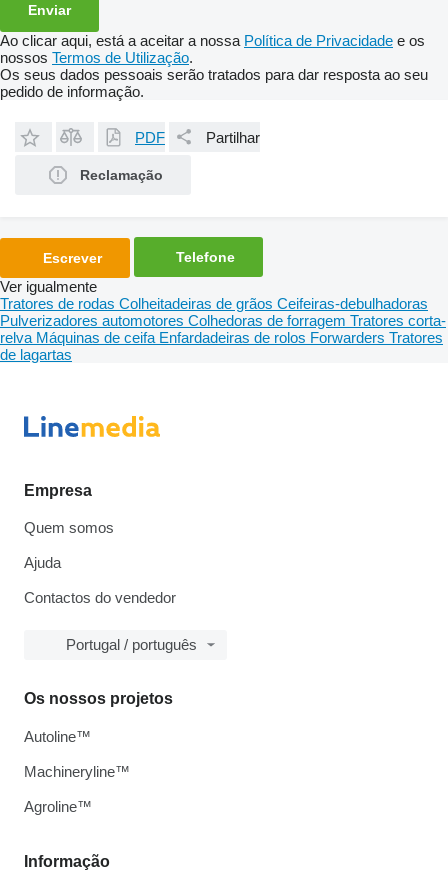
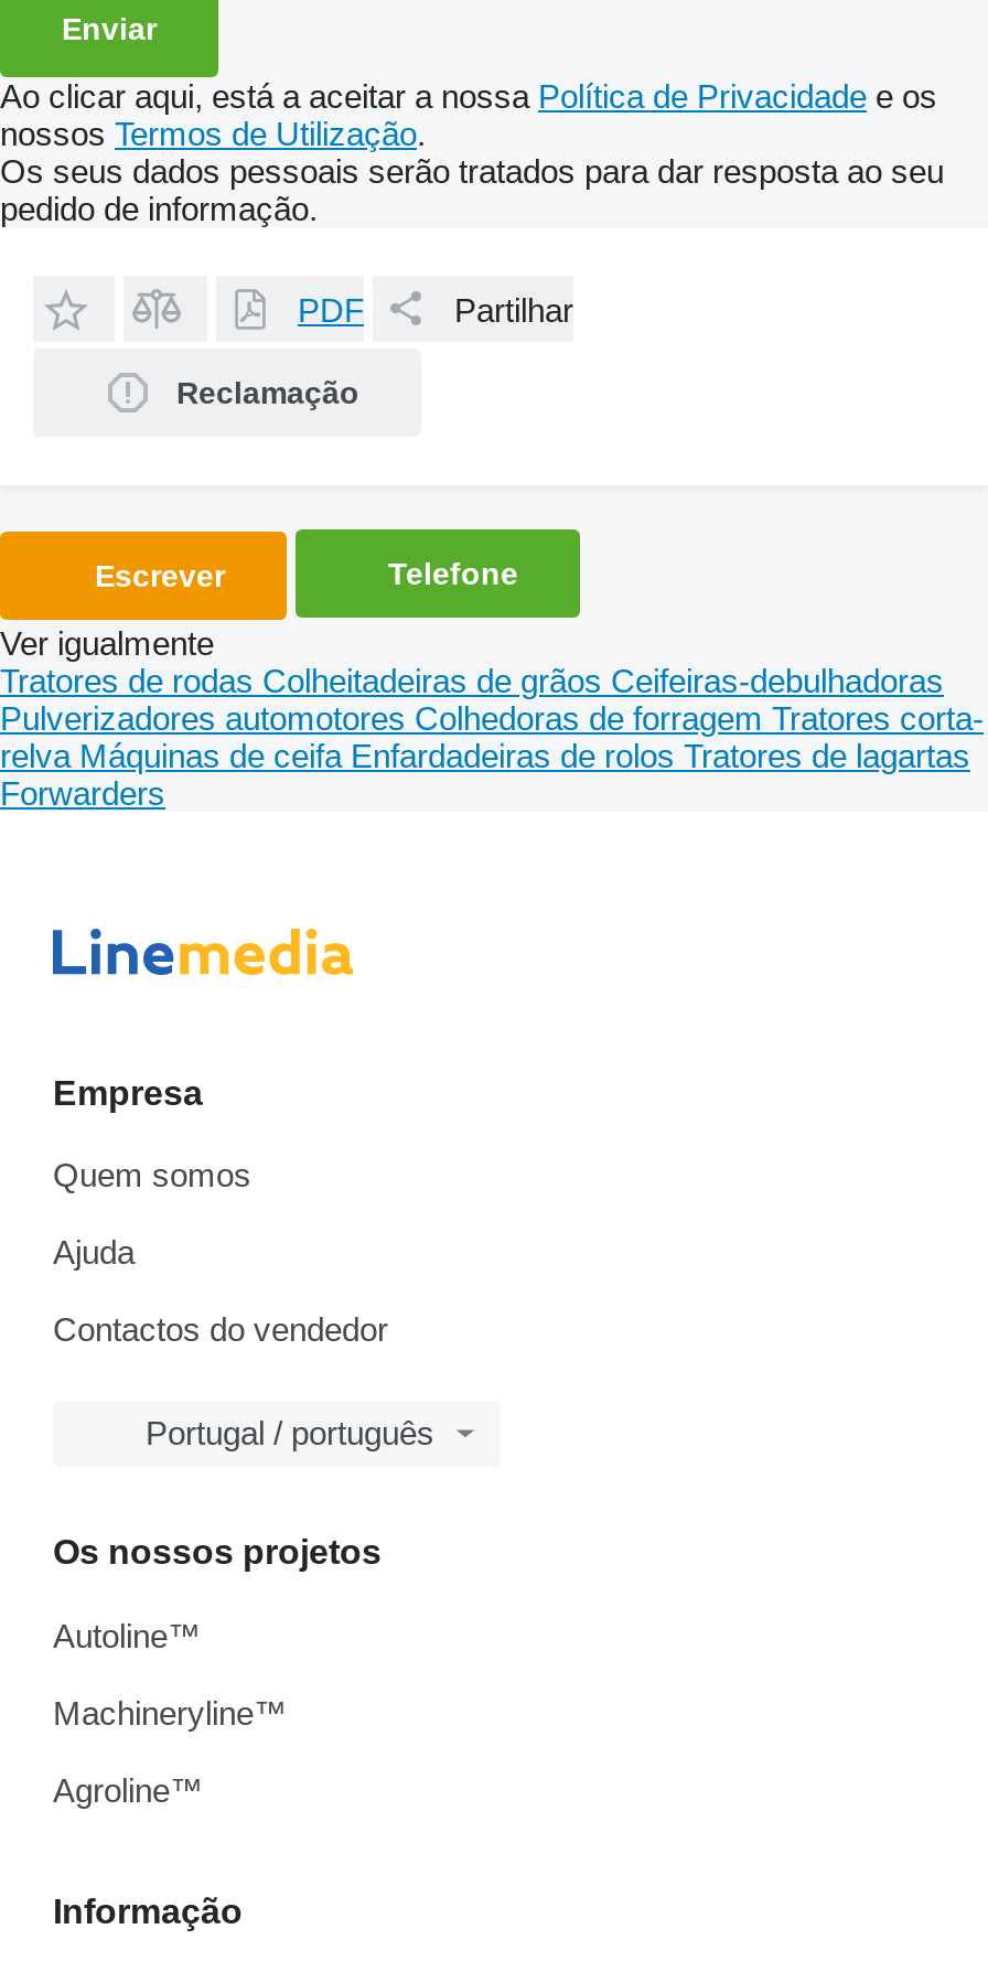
- relva Máquinas de ceifa Enfardadeiras de rolos Forwarders Tratores
- de lagartas
+ relva Máquinas de ceifa Enfardadeiras de rolos Tratores de lagartas
+ Forwarders
